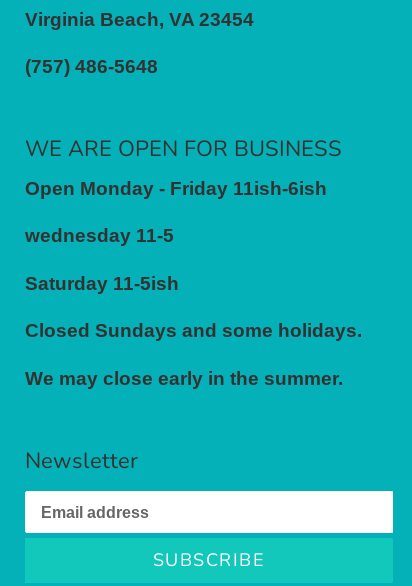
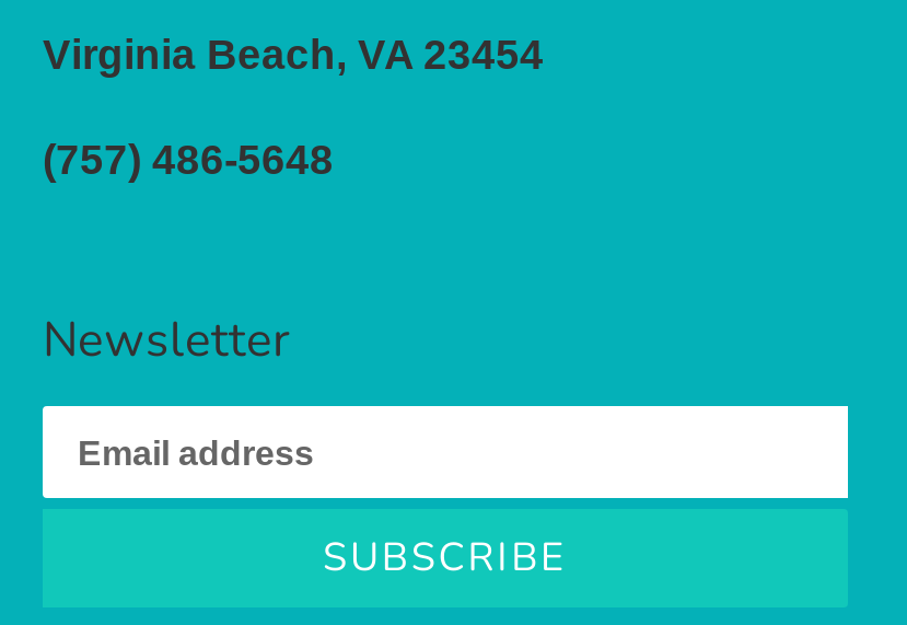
- WE ARE OPEN FOR BUSINESS
- Open Monday - Friday 11ish-6ish
- wednesday 11-5
- Saturday 11-5ish
- Closed Sundays and some holidays.
- We may close early in the summer.
